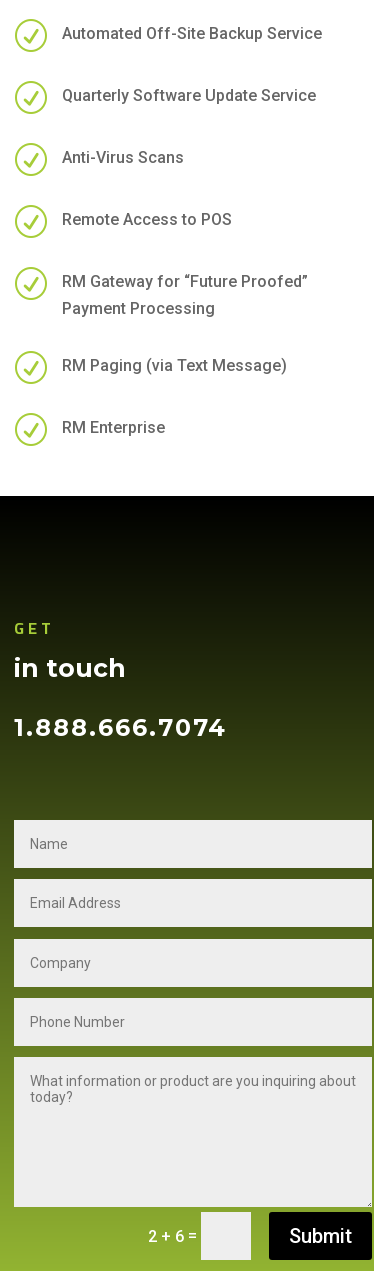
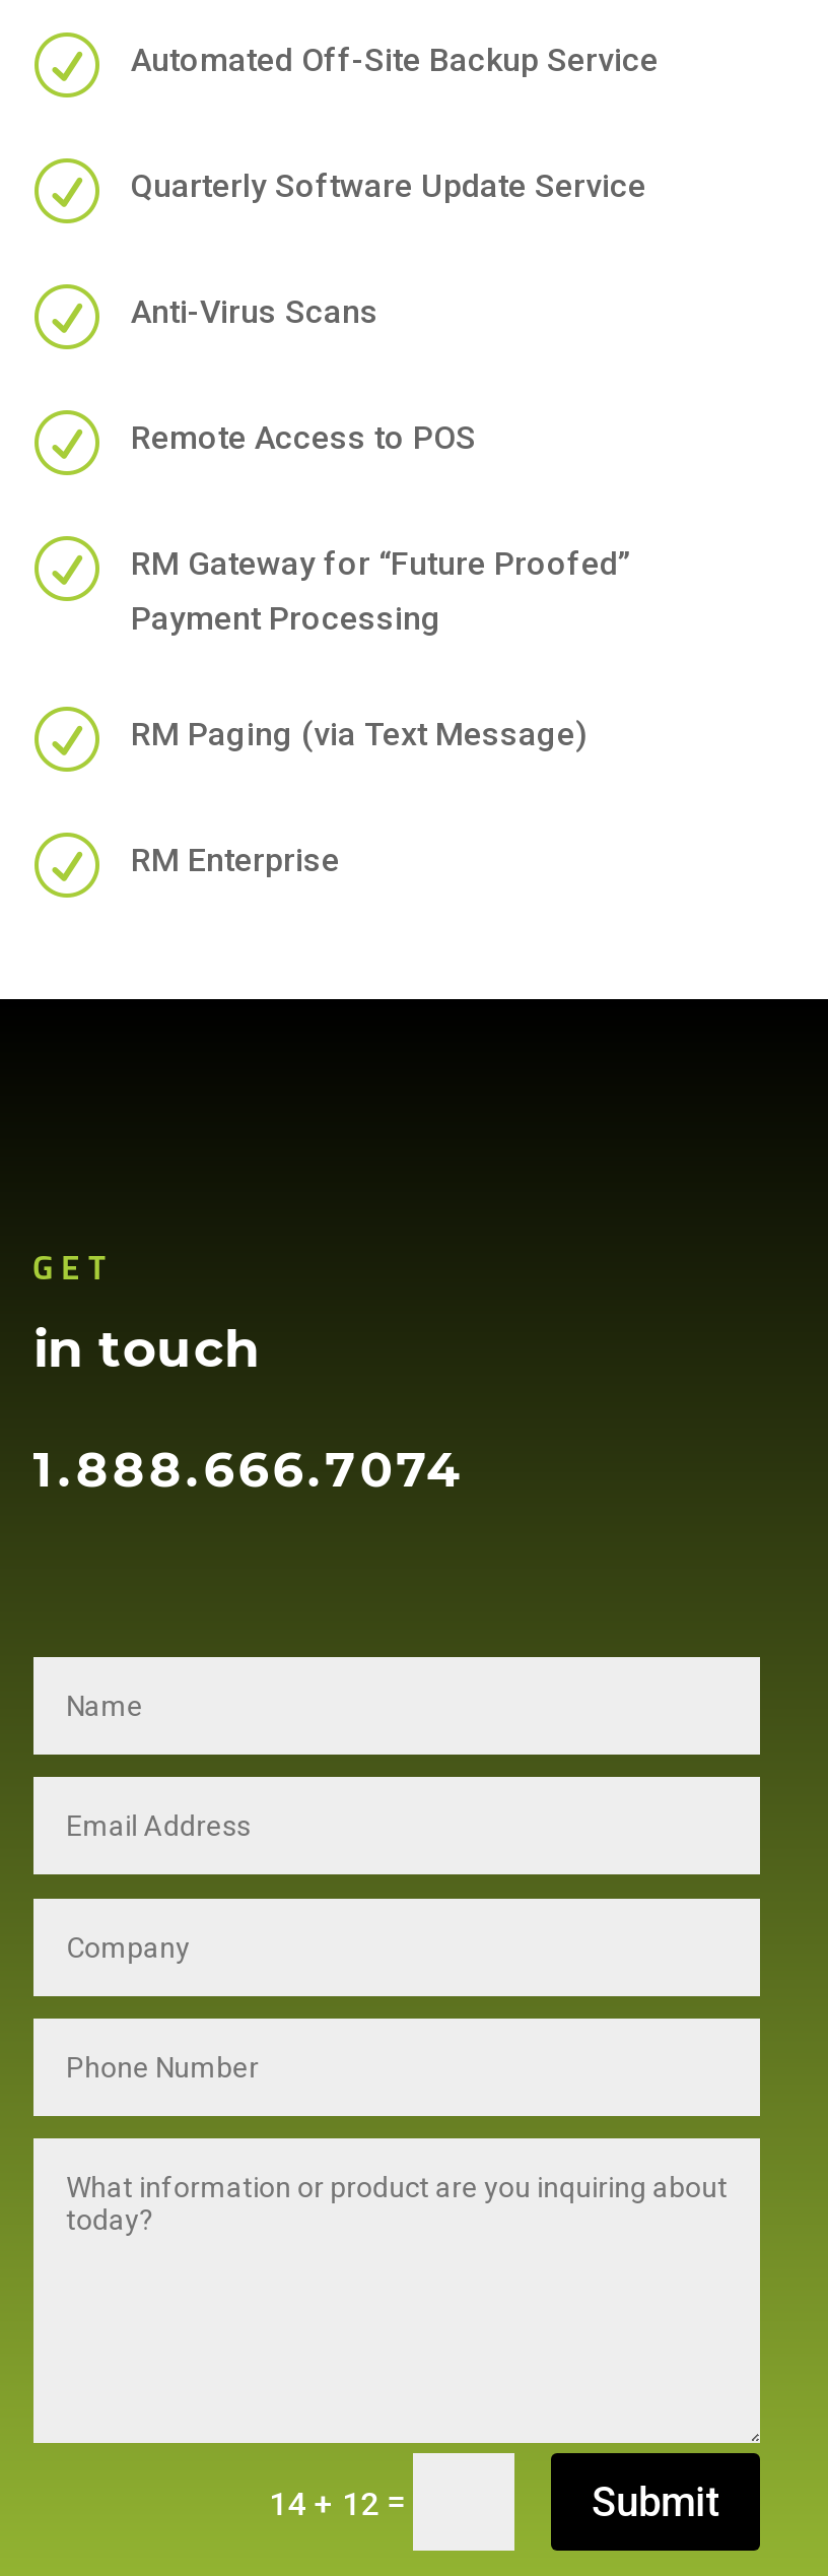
- 2 + 6 =
+ 14 + 12 =
